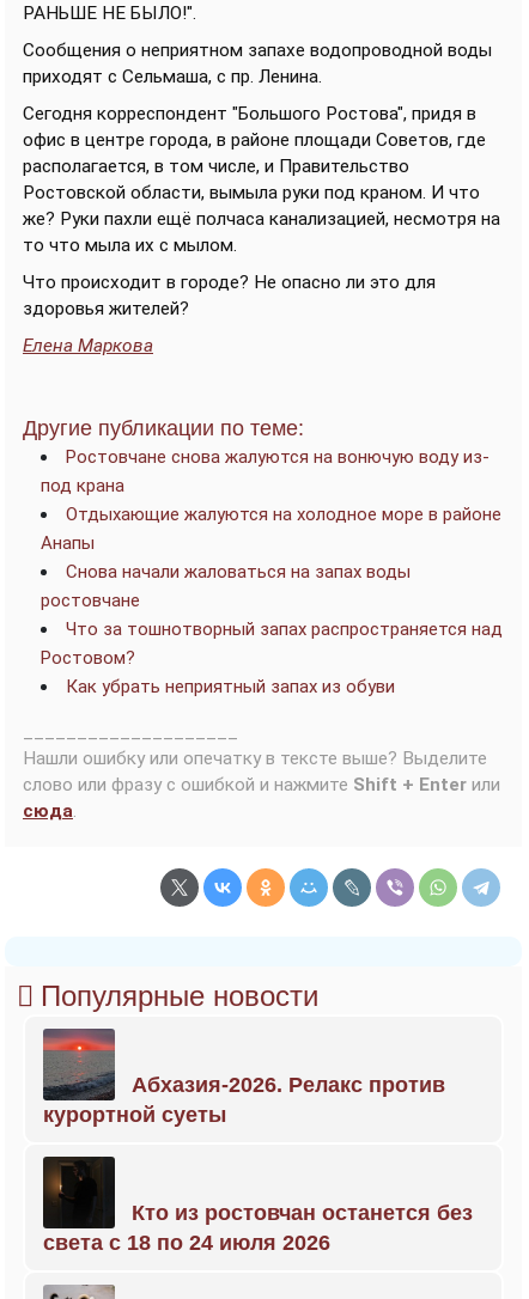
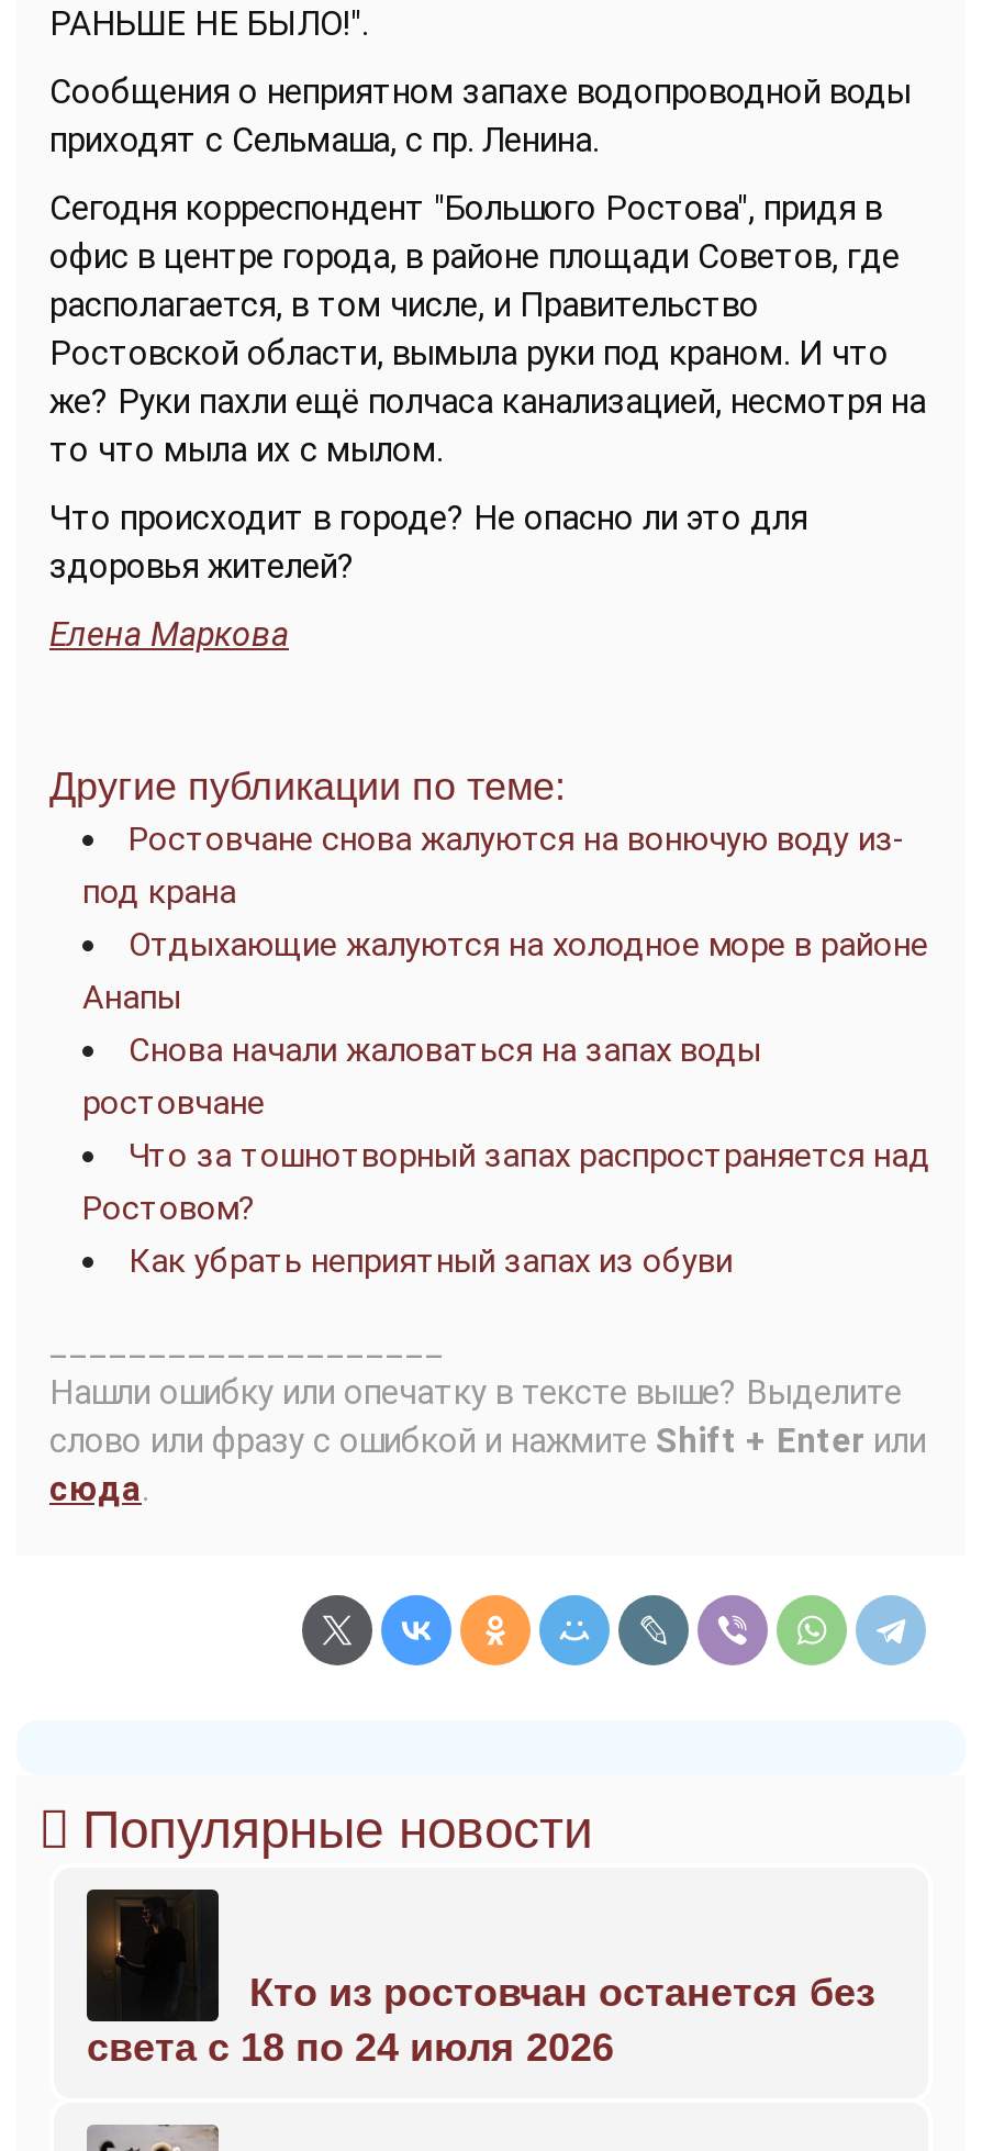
- [image]
- Абхазия-2026. Релакс против
- курортной суеты
